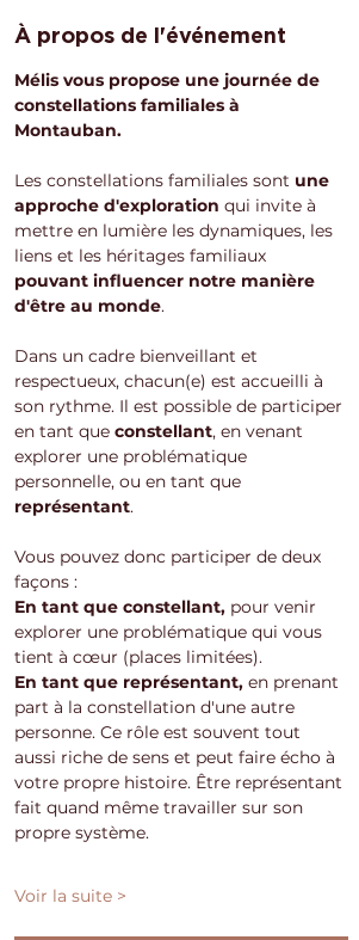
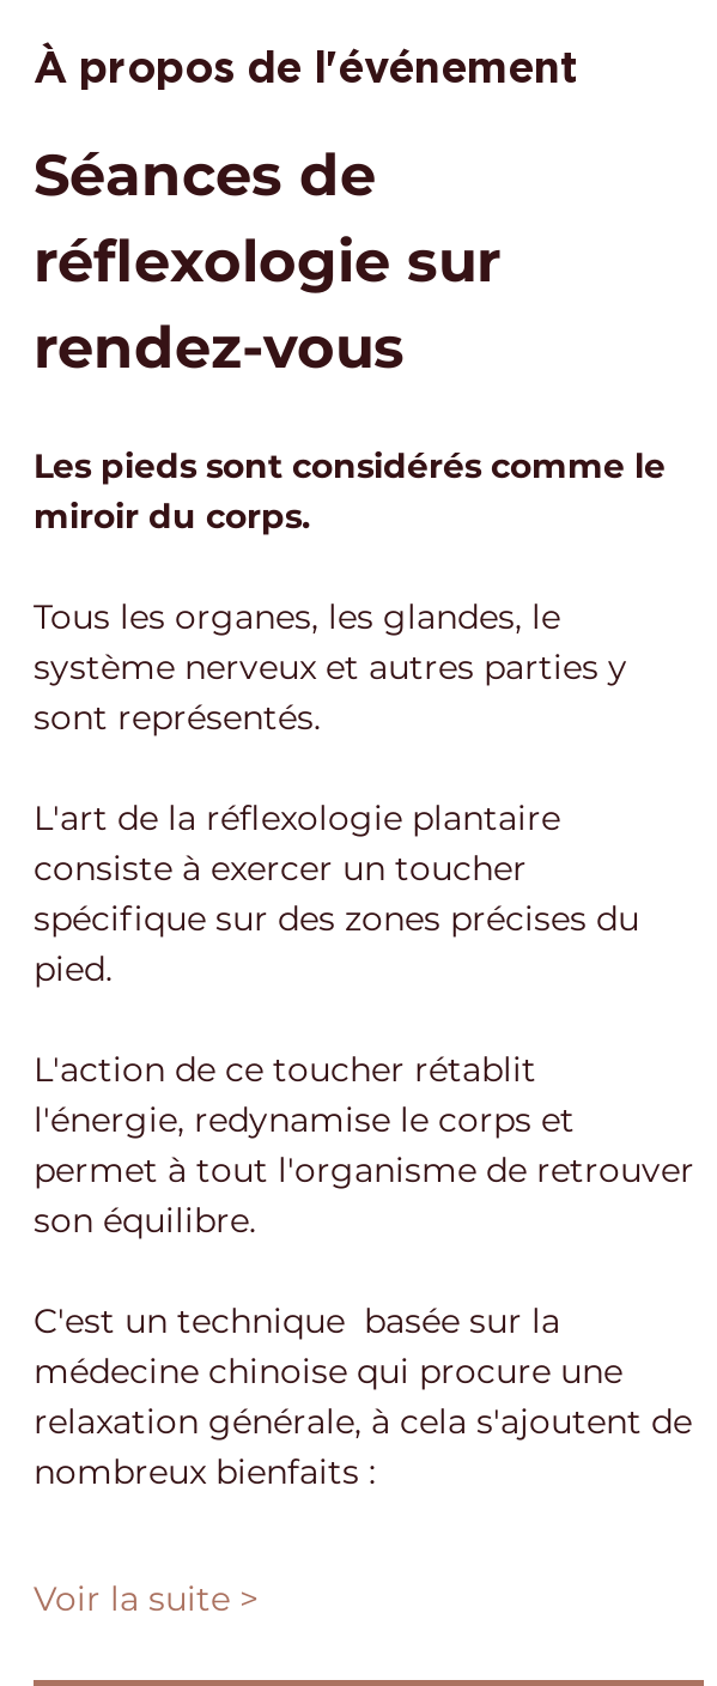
- Mélis vous propose une journée de
- constellations familiales à
- Montauban.
- Les constellations familiales sont une
- approche d'exploration qui invite à
- mettre en lumière les dynamiques, les
- liens et les héritages familiaux
- pouvant influencer notre manière
- d'être au monde.
- Dans un cadre bienveillant et
- respectueux, chacun(e) est accueilli à
- son rythme. Il est possible de participer
- en tant que constellant, en venant
- explorer une problématique
- personnelle, ou en tant que
- représentant.
- Vous pouvez donc participer de deux
- façons :
- En tant que constellant, pour venir
- explorer une problématique qui vous
- tient à cœur (places limitées).
- En tant que représentant, en prenant
- part à la constellation d'une autre
- personne. Ce rôle est souvent tout
- aussi riche de sens et peut faire écho à
- votre propre histoire. Être représentant
- fait quand même travailler sur son
- propre système.
+ Séances de
+ réflexologie sur
+ rendez-vous
+ Les pieds sont considérés comme le
+ miroir du corps.
+ Tous les organes, les glandes, le
+ système nerveux et autres parties y
+ sont représentés.
+ L'art de la réflexologie plantaire
+ consiste à exercer un toucher
+ spécifique sur des zones précises du
+ pied.
+ L'action de ce toucher rétablit
+ l'énergie, redynamise le corps et
+ permet à tout l'organisme de retrouver
+ son équilibre.
+ C'est un technique basée sur la
+ médecine chinoise qui procure une
+ relaxation générale, à cela s'ajoutent de
+ nombreux bienfaits :
